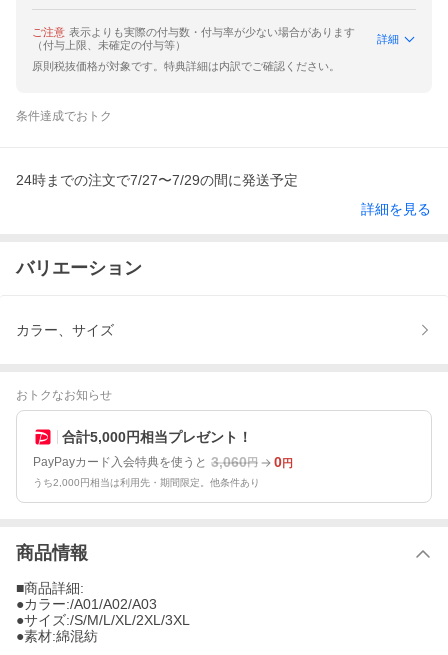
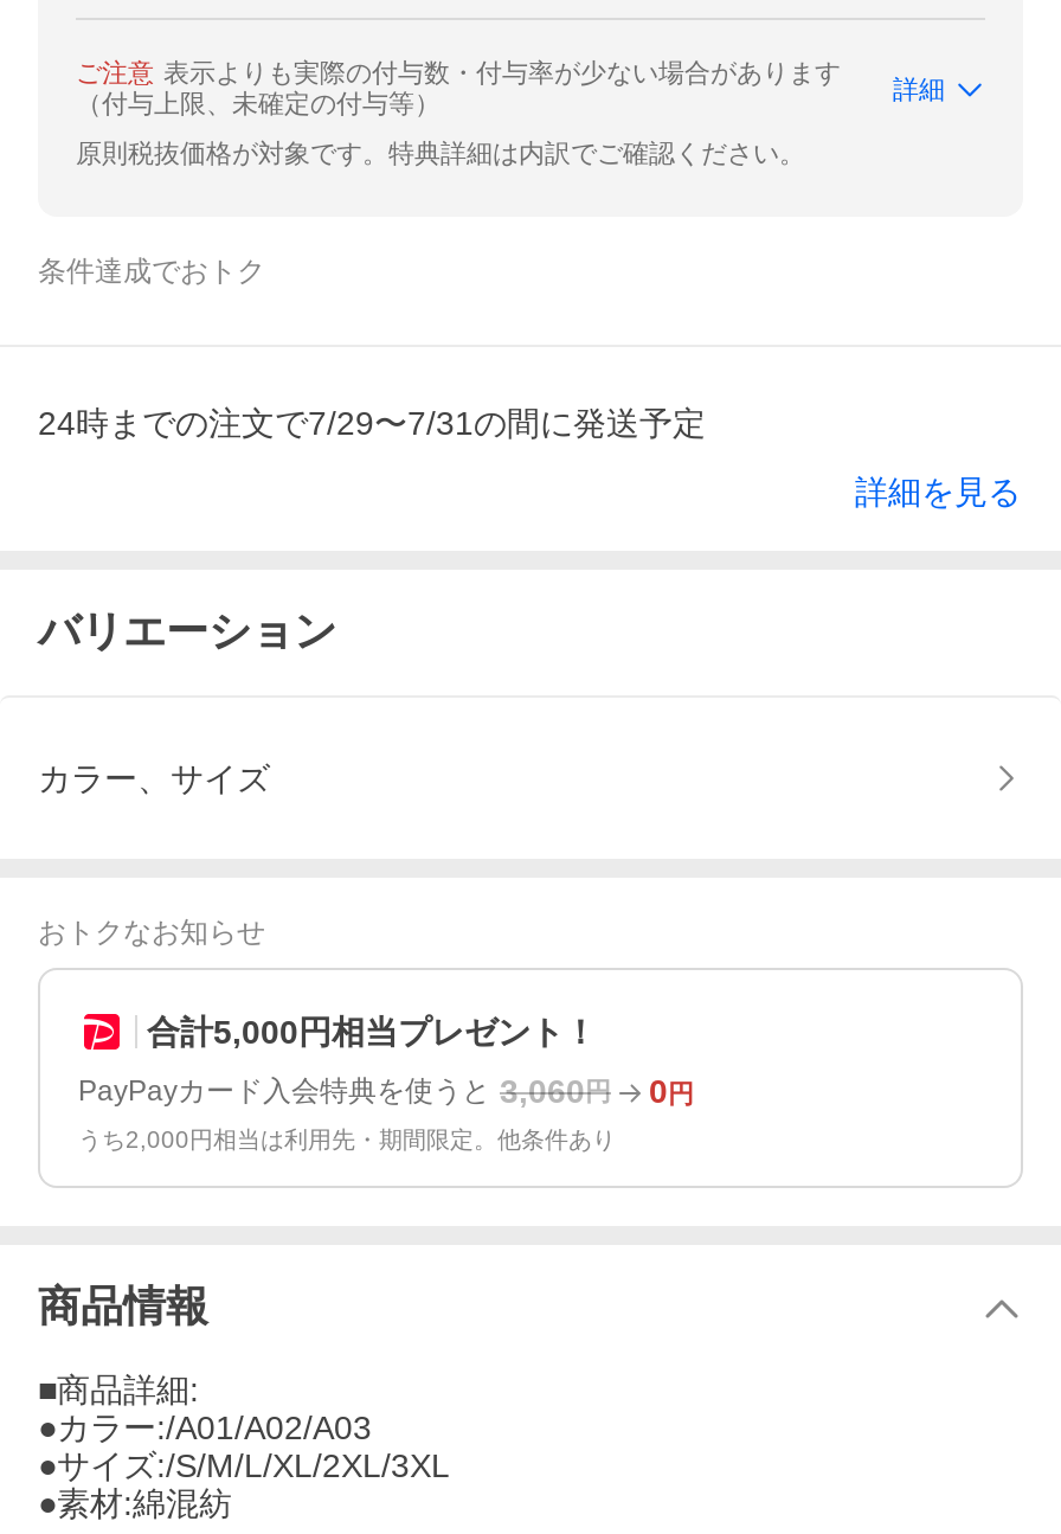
- 24時までの注文で7/27〜7/29の間に発送予定
+ 24時までの注文で7/29〜7/31の間に発送予定
